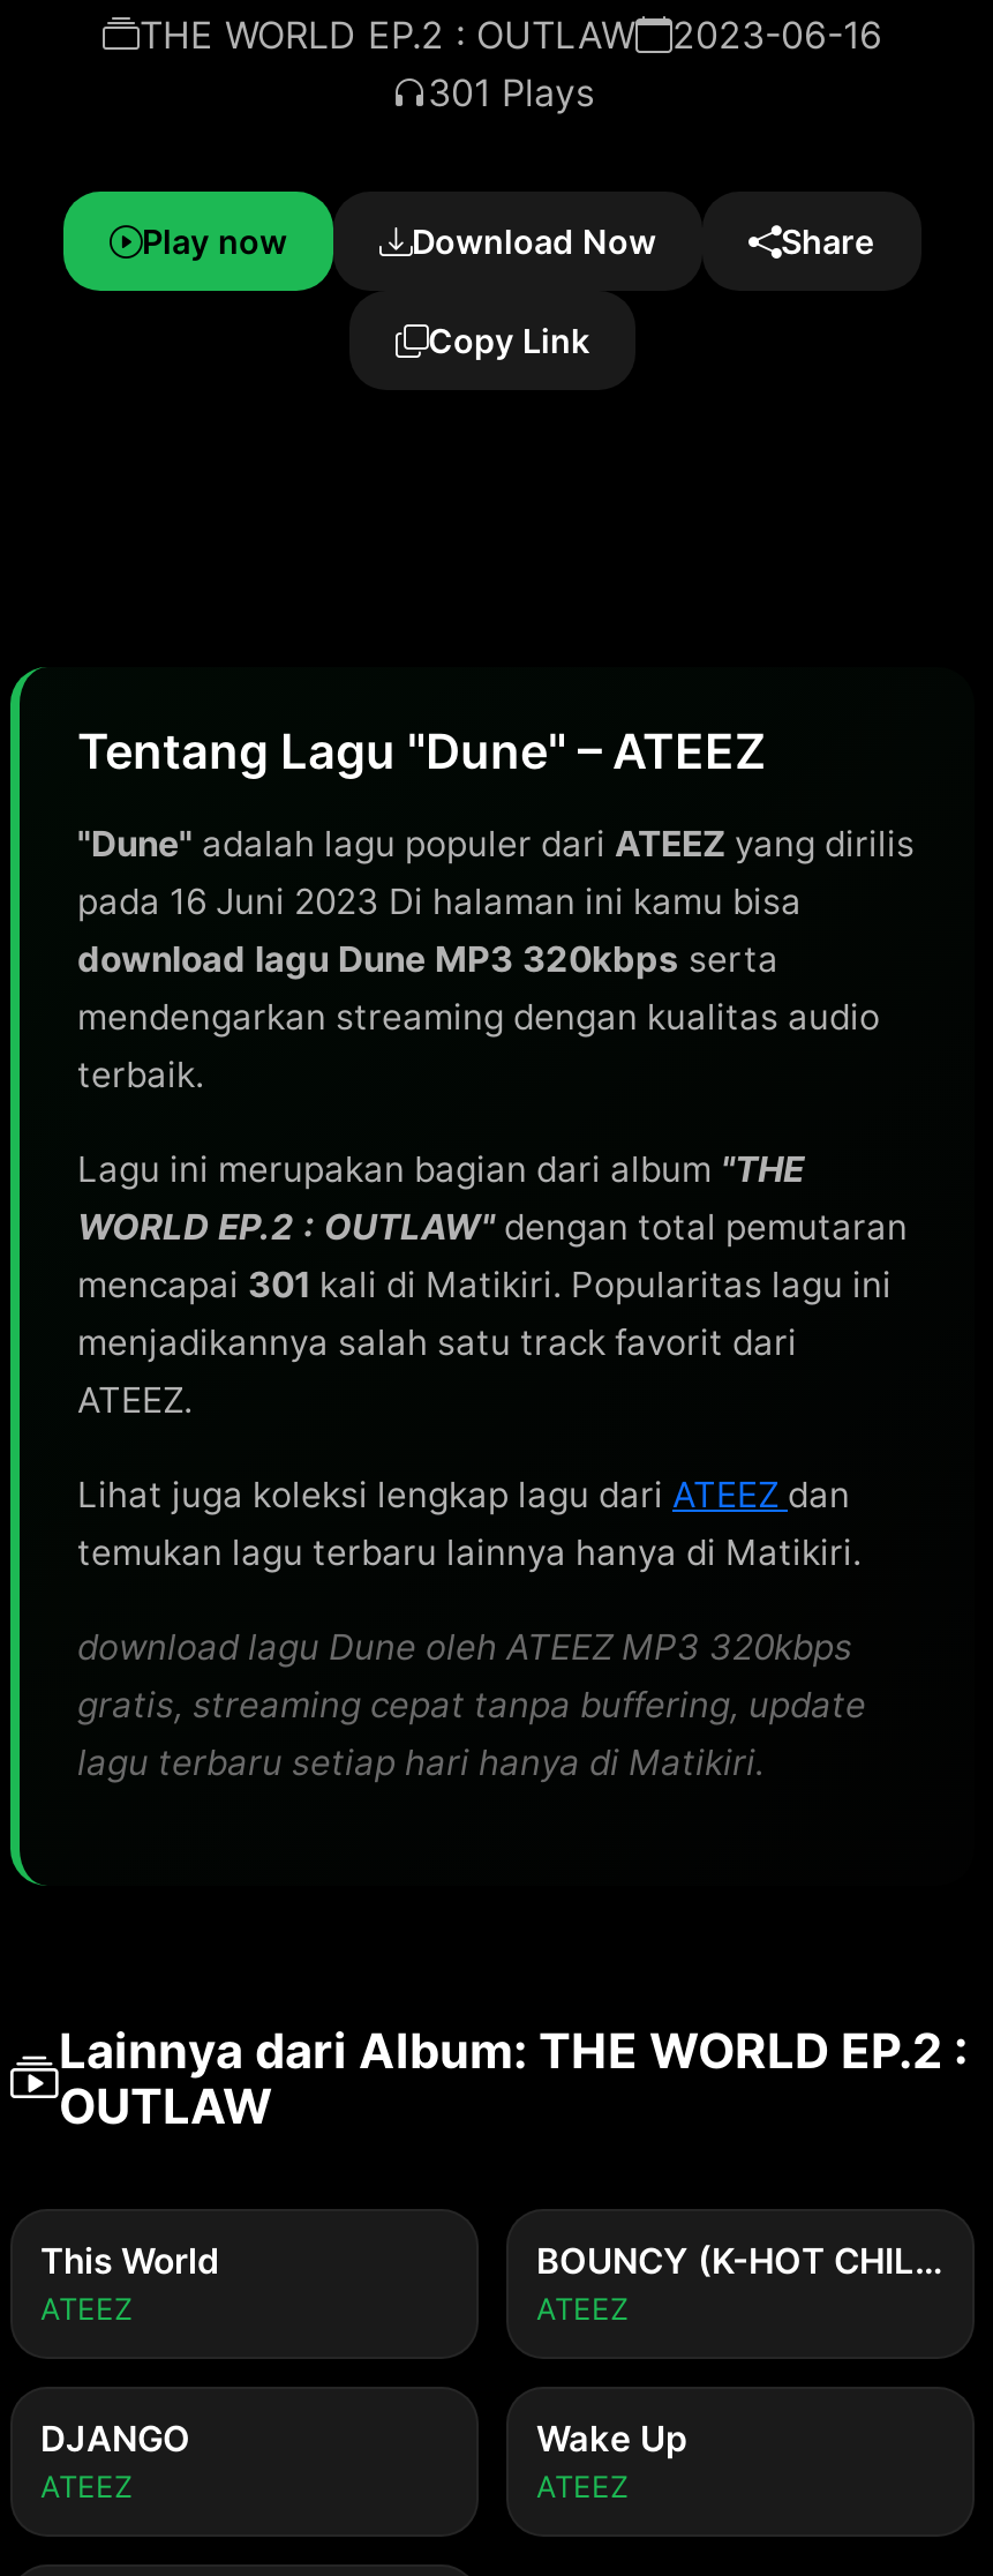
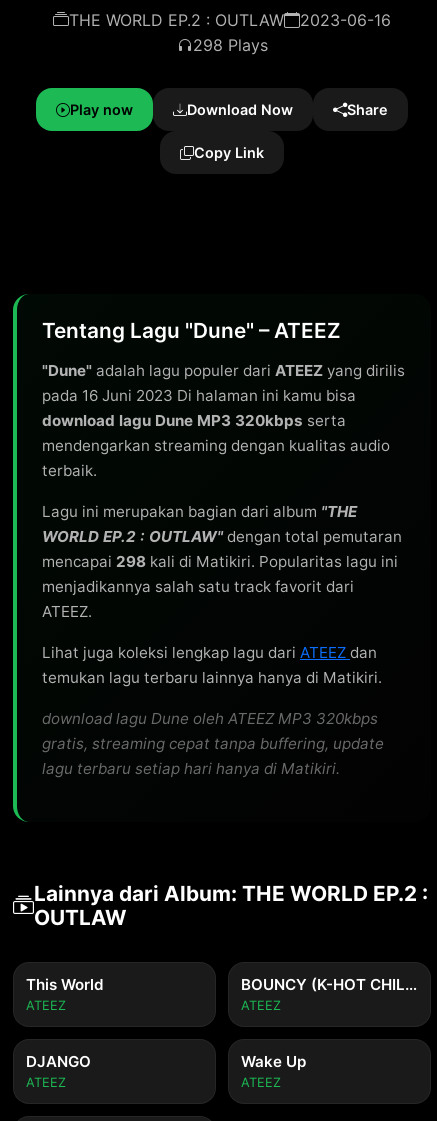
- 301 Plays
+ 298 Plays

- mencapai 301 kali di Matikiri. Popularitas lagu ini
+ mencapai 298 kali di Matikiri. Popularitas lagu ini
